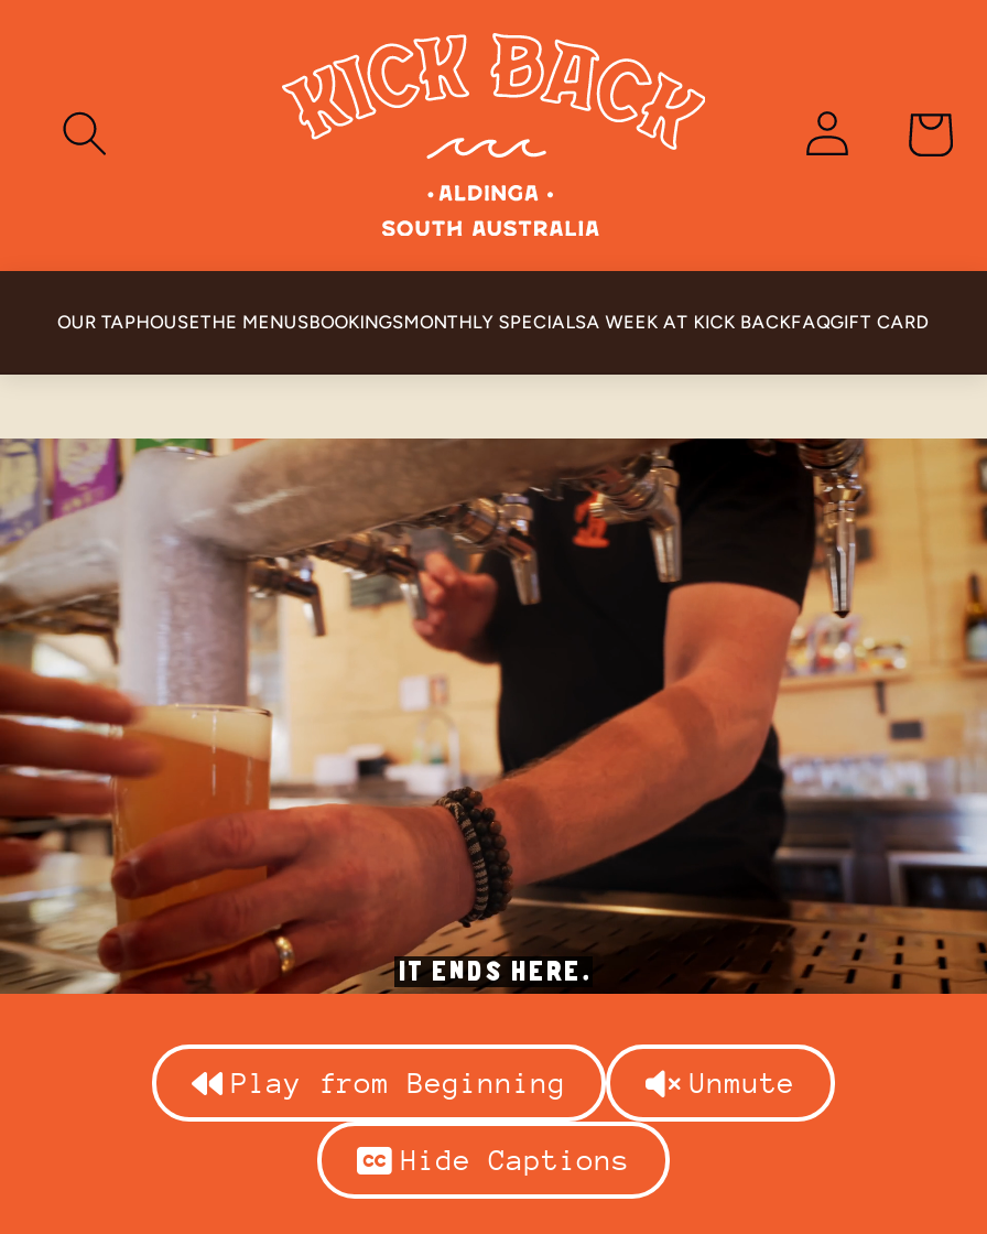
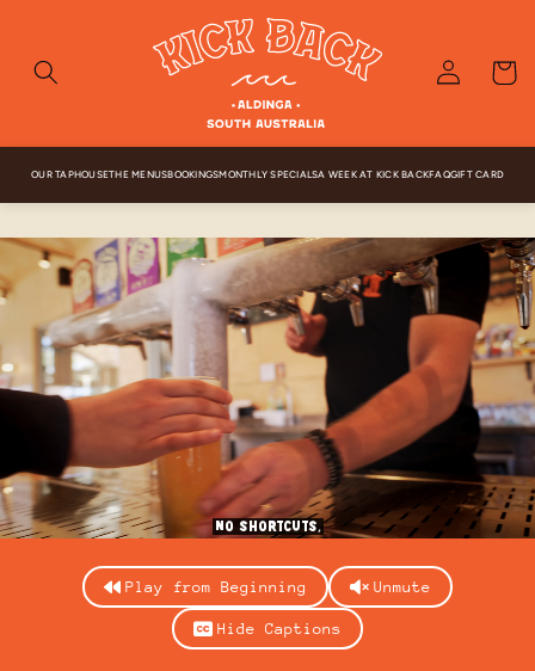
- [image]
+ [image]
